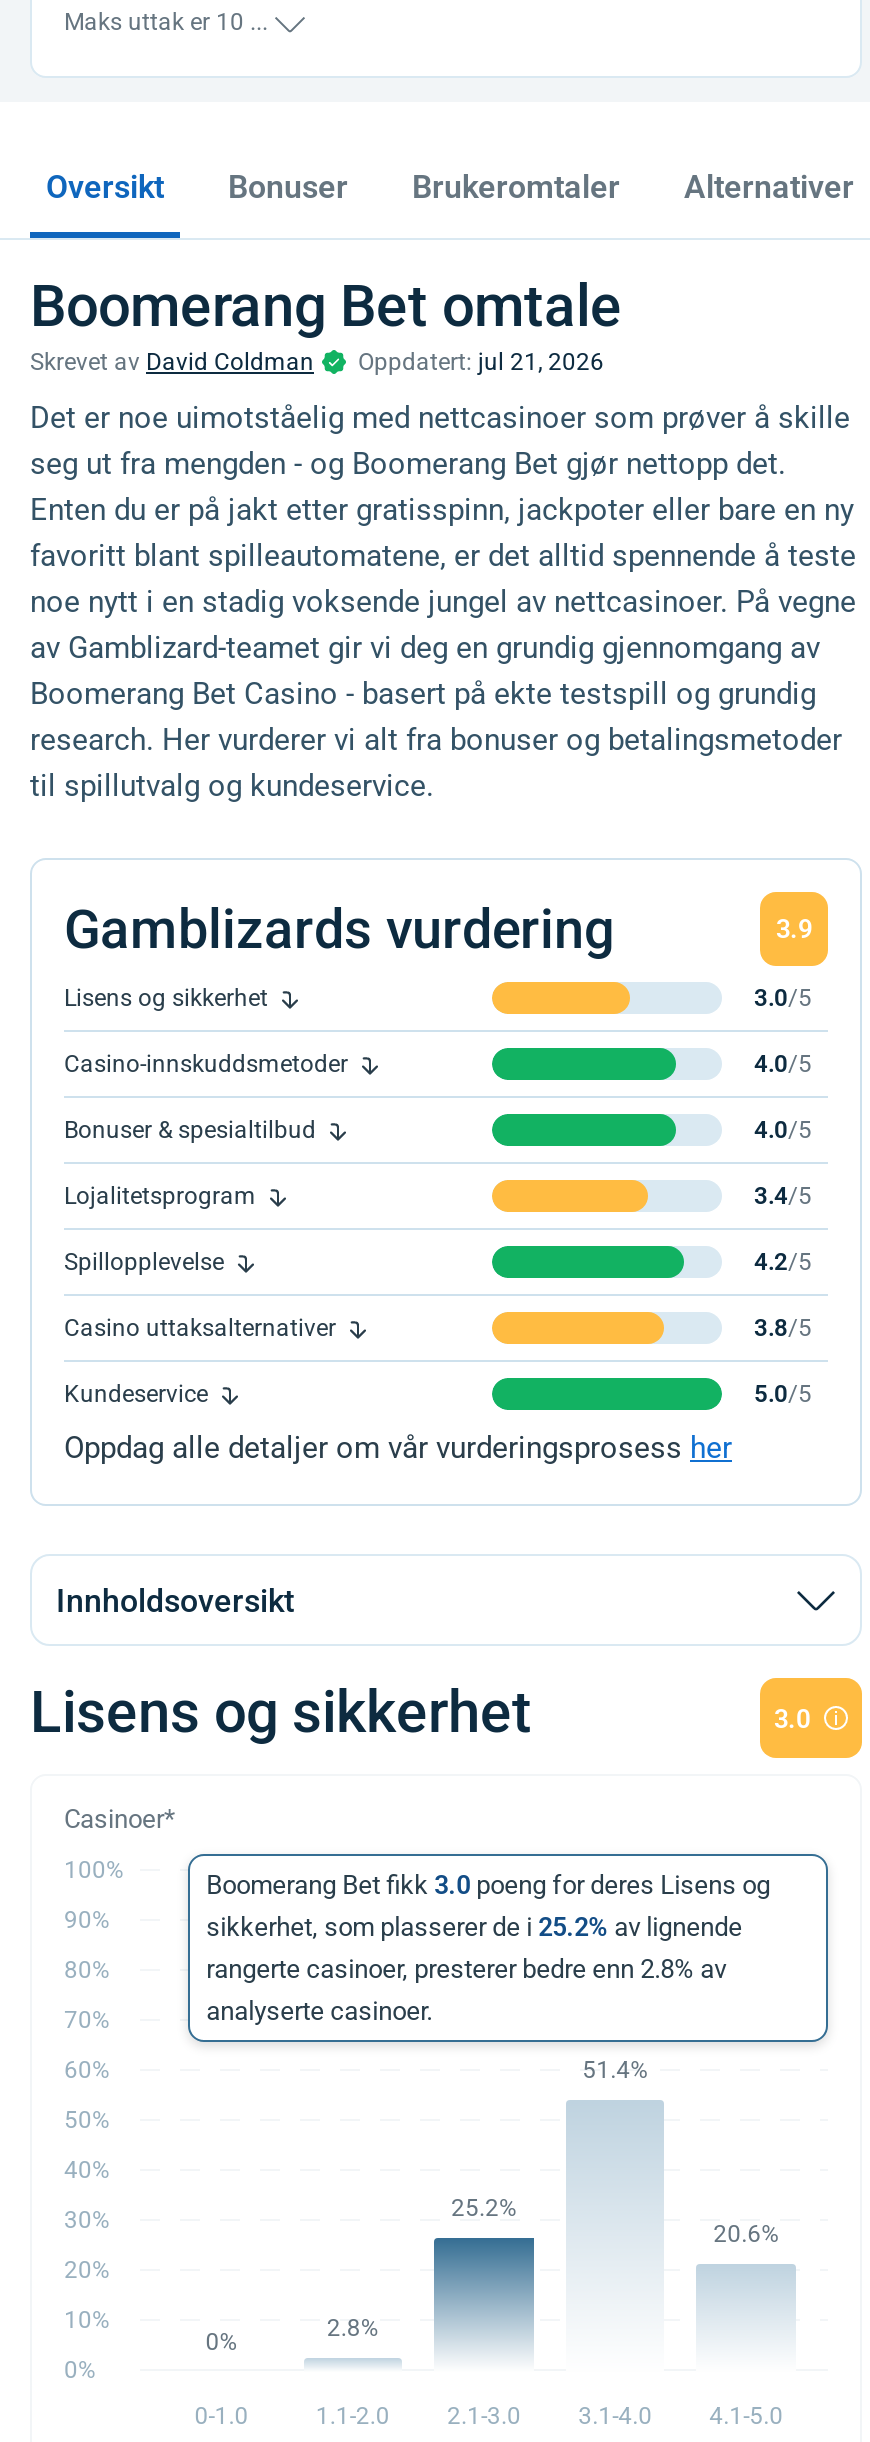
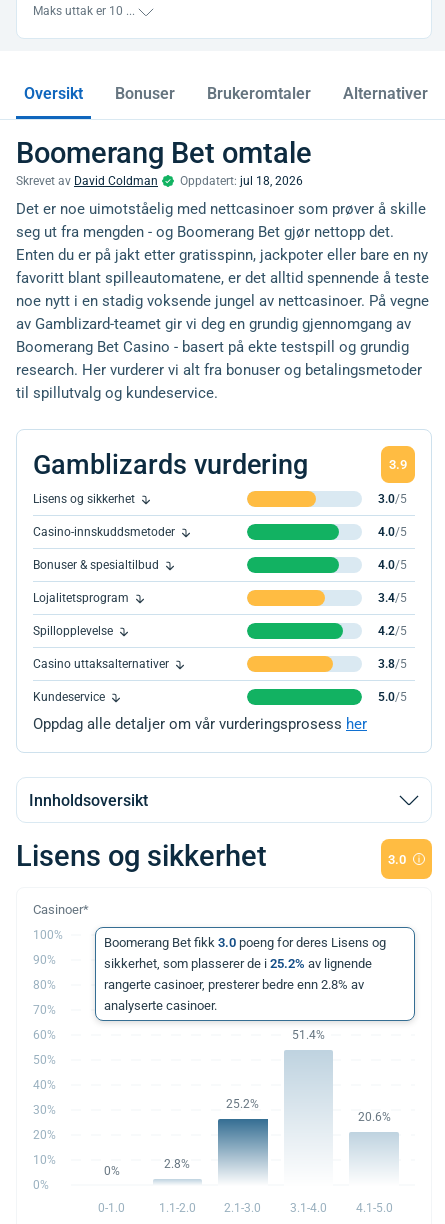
- Oppdatert: jul 21, 2026
+ Oppdatert: jul 18, 2026
